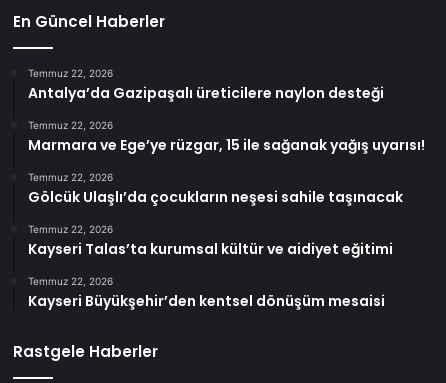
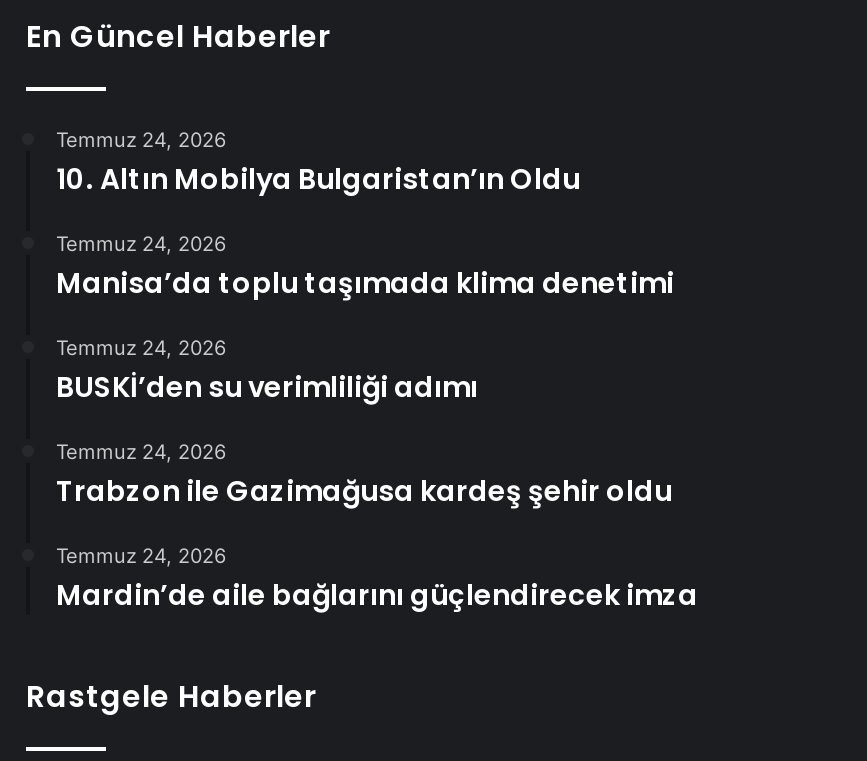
- Temmuz 22, 2026
- Antalya’da Gazipaşalı üreticilere naylon desteği
+ Temmuz 24, 2026
+ 10. Altın Mobilya Bulgaristan’ın Oldu

- Temmuz 22, 2026
- Marmara ve Ege’ye rüzgar, 15 ile sağanak yağış uyarısı!
+ Temmuz 24, 2026
+ Manisa’da toplu taşımada klima denetimi

- Temmuz 22, 2026
- Gölcük Ulaşlı’da çocukların neşesi sahile taşınacak
+ Temmuz 24, 2026
+ BUSKİ’den su verimliliği adımı

- Temmuz 22, 2026
- Kayseri Talas’ta kurumsal kültür ve aidiyet eğitimi
+ Temmuz 24, 2026
+ Trabzon ile Gazimağusa kardeş şehir oldu

- Temmuz 22, 2026
- Kayseri Büyükşehir’den kentsel dönüşüm mesaisi
+ Temmuz 24, 2026
+ Mardin’de aile bağlarını güçlendirecek imza
